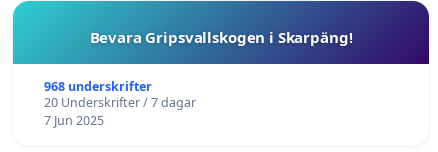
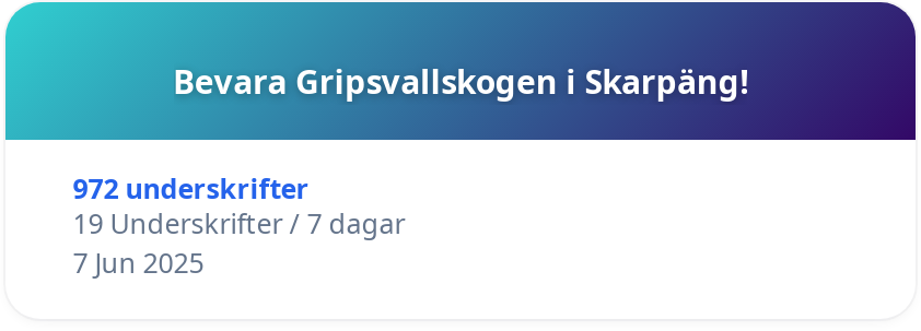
- 968 underskrifter
+ 972 underskrifter

- 20 Underskrifter / 7 dagar
+ 19 Underskrifter / 7 dagar
